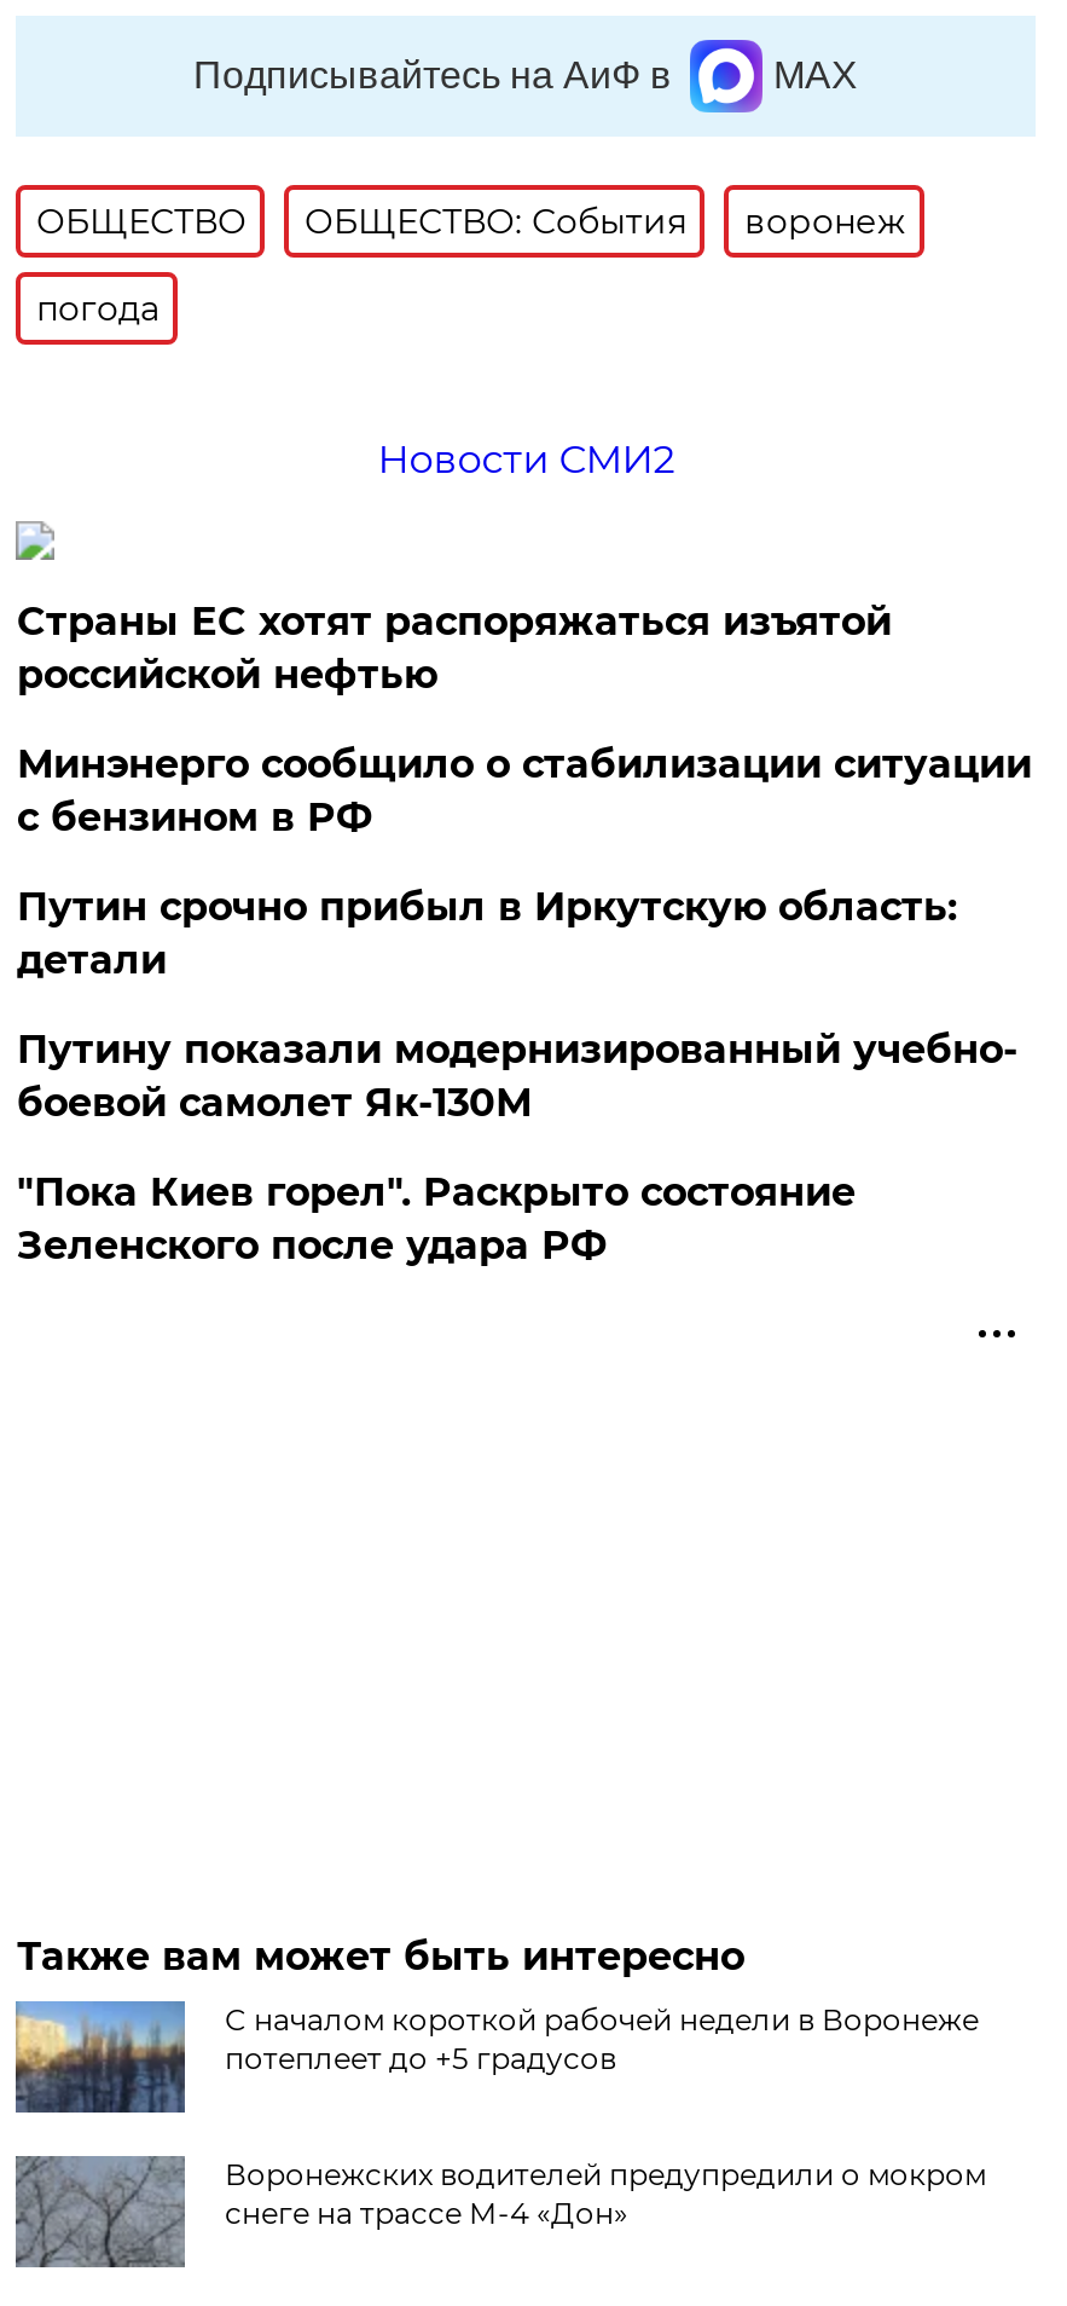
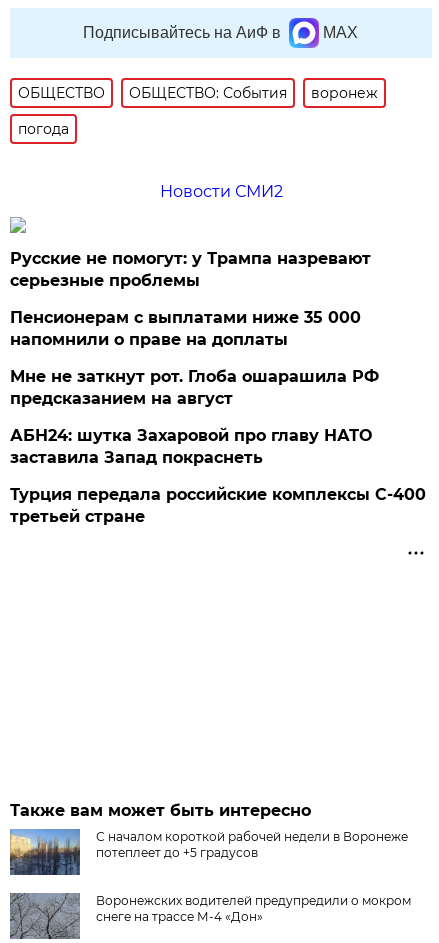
- Страны ЕС хотят распоряжаться изъятой
- российской нефтью
+ Русские не помогут: у Трампа назревают
+ серьезные проблемы

- Минэнерго сообщило о стабилизации ситуации
- с бензином в РФ
+ Пенсионерам с выплатами ниже 35 000
+ напомнили о праве на доплаты

- Путин срочно прибыл в Иркутскую область:
- детали
+ Мне не заткнут рот. Глоба ошарашила РФ
+ предсказанием на август

- Путину показали модернизированный учебно-
- боевой самолет Як-130М
+ АБН24: шутка Захаровой про главу НАТО
+ заставила Запад покраснеть

- "Пока Киев горел". Раскрыто состояние
- Зеленского после удара РФ
+ Турция передала российские комплексы С-400
+ третьей стране
